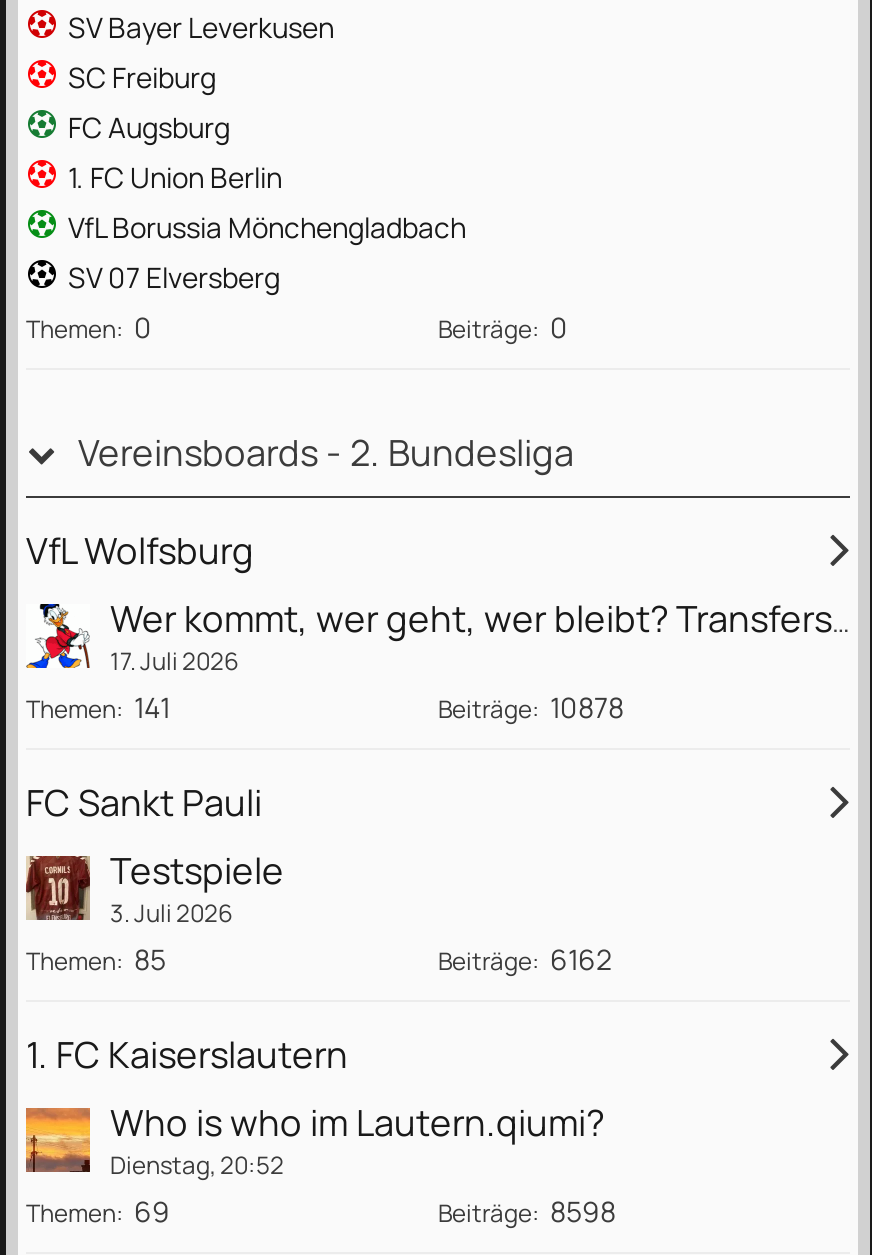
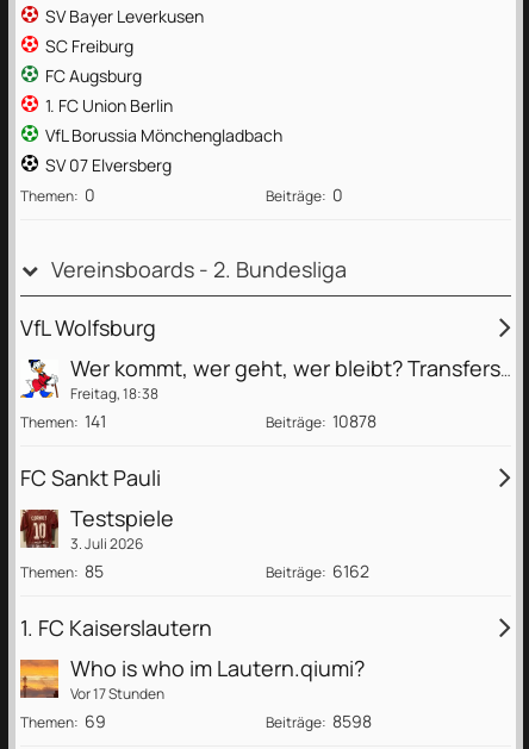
- 17. Juli 2026
+ Freitag, 18:38

- Dienstag, 20:52
+ Vor 17 Stunden
